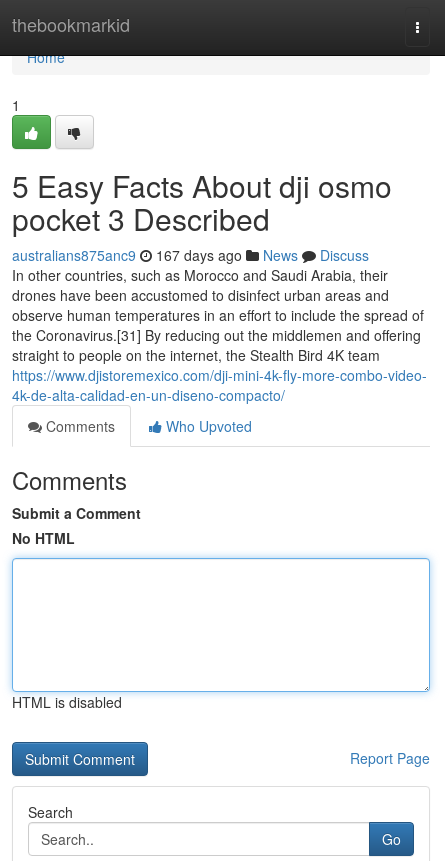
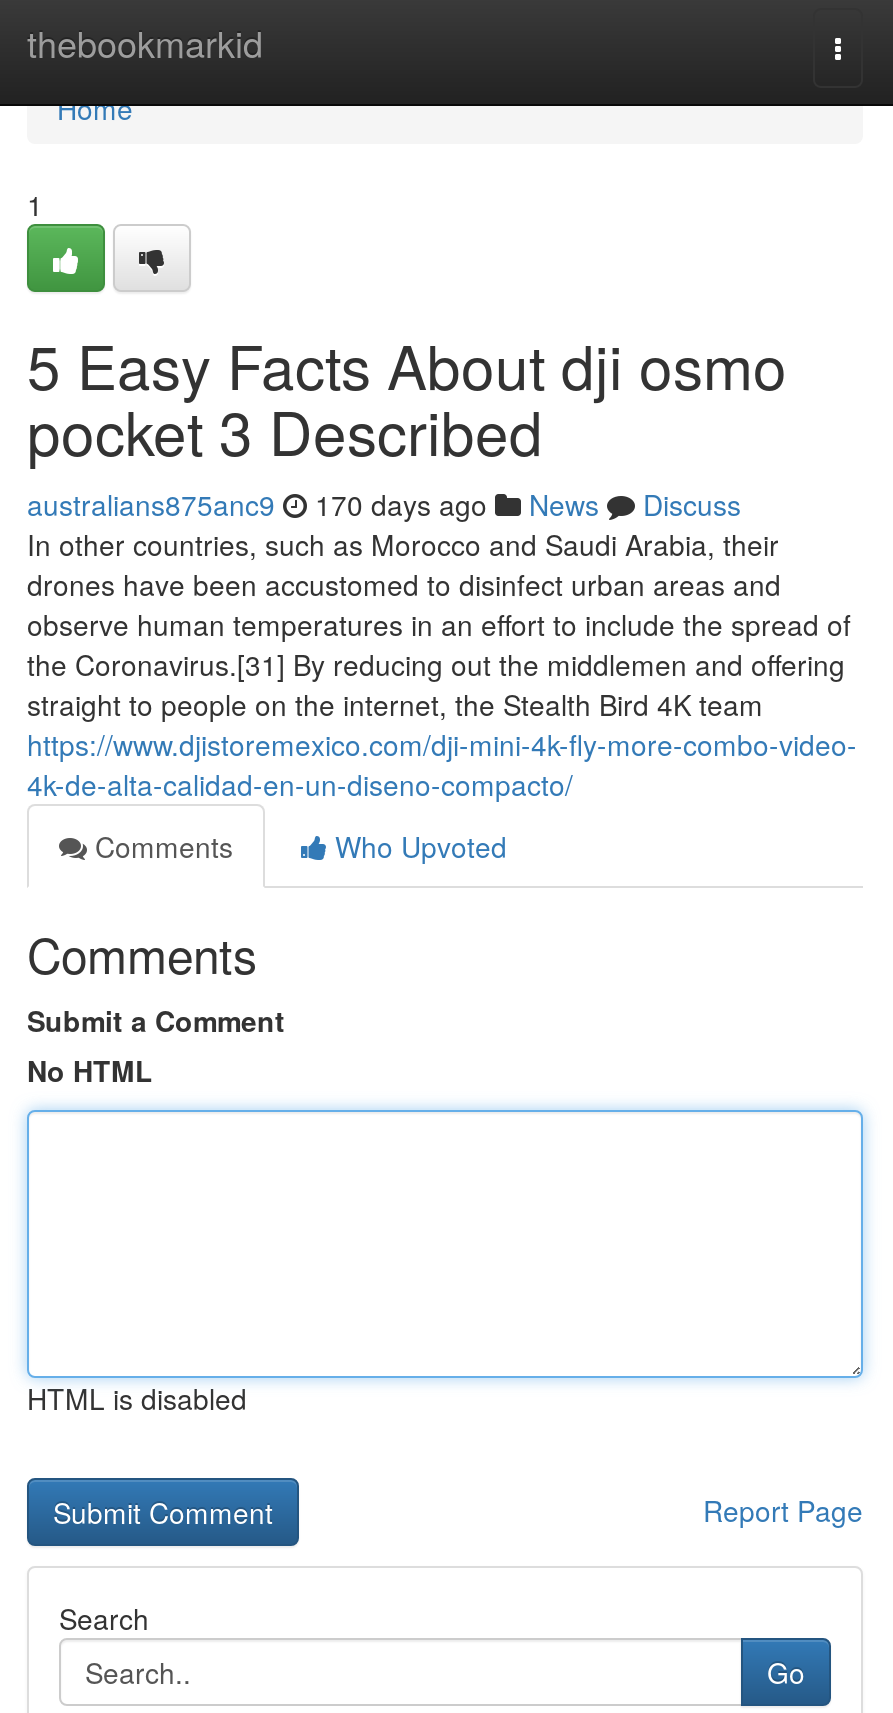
- australians875anc9 167 days ago News Discuss
+ australians875anc9 170 days ago News Discuss
